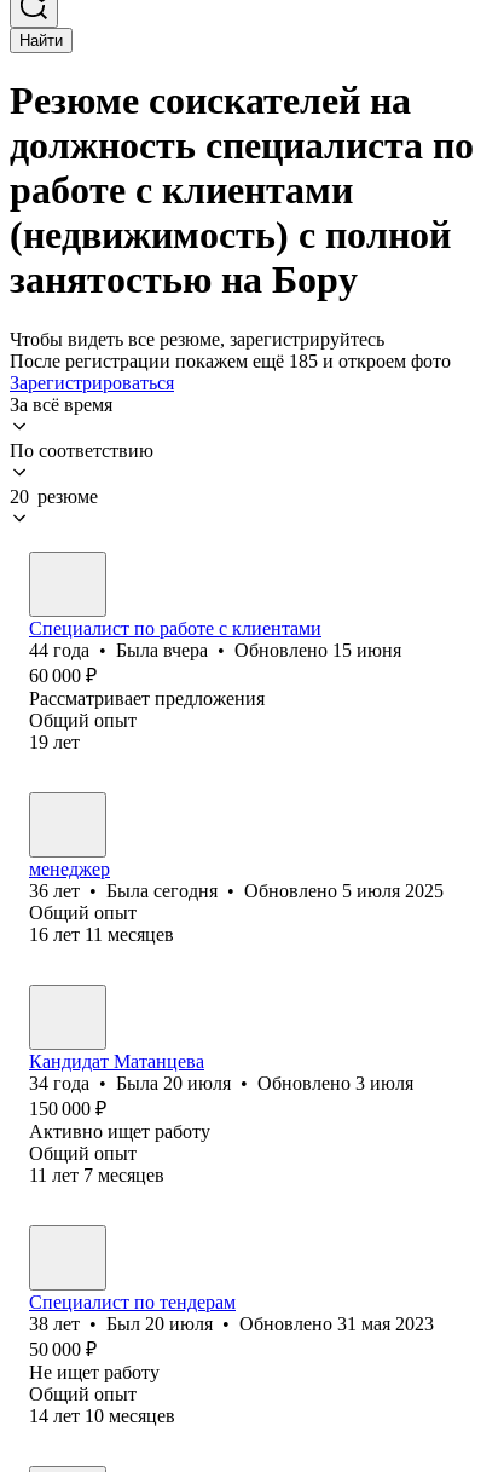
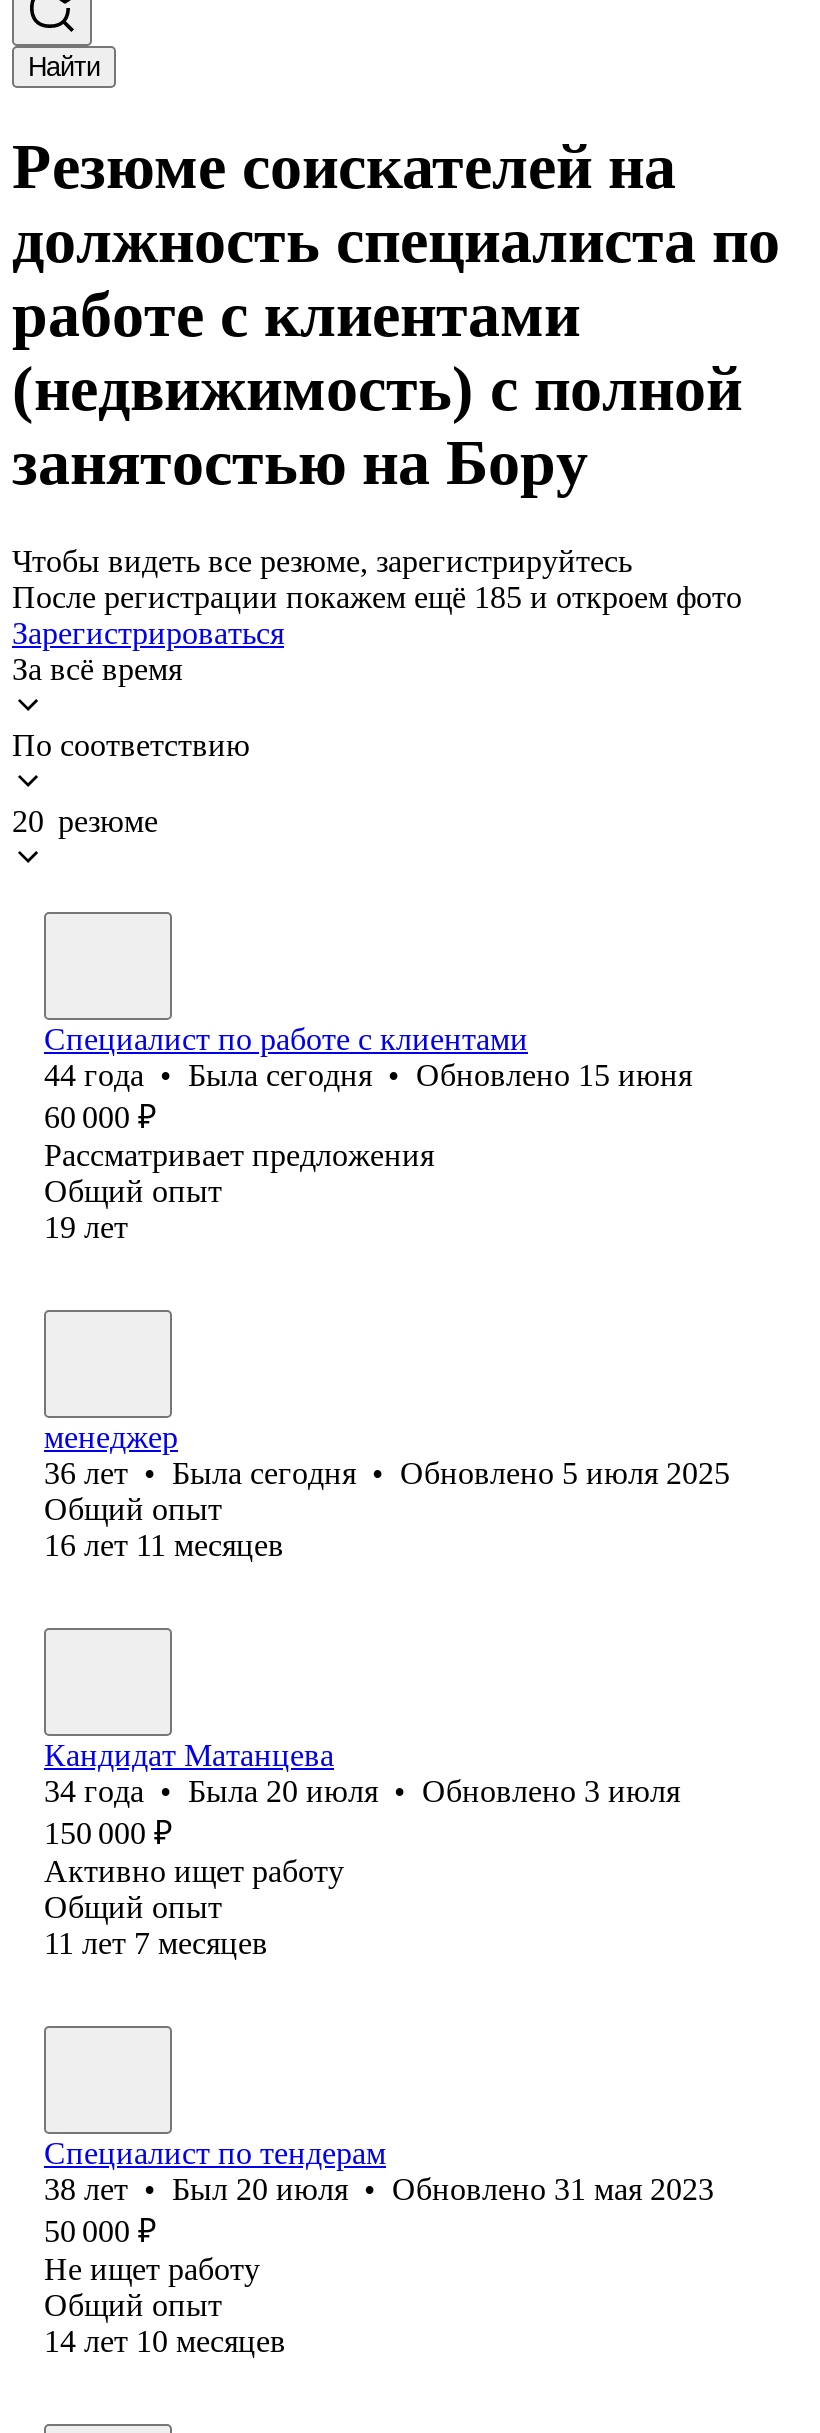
- 44 года • Была вчера • Обновлено 15 июня
+ 44 года • Была сегодня • Обновлено 15 июня
